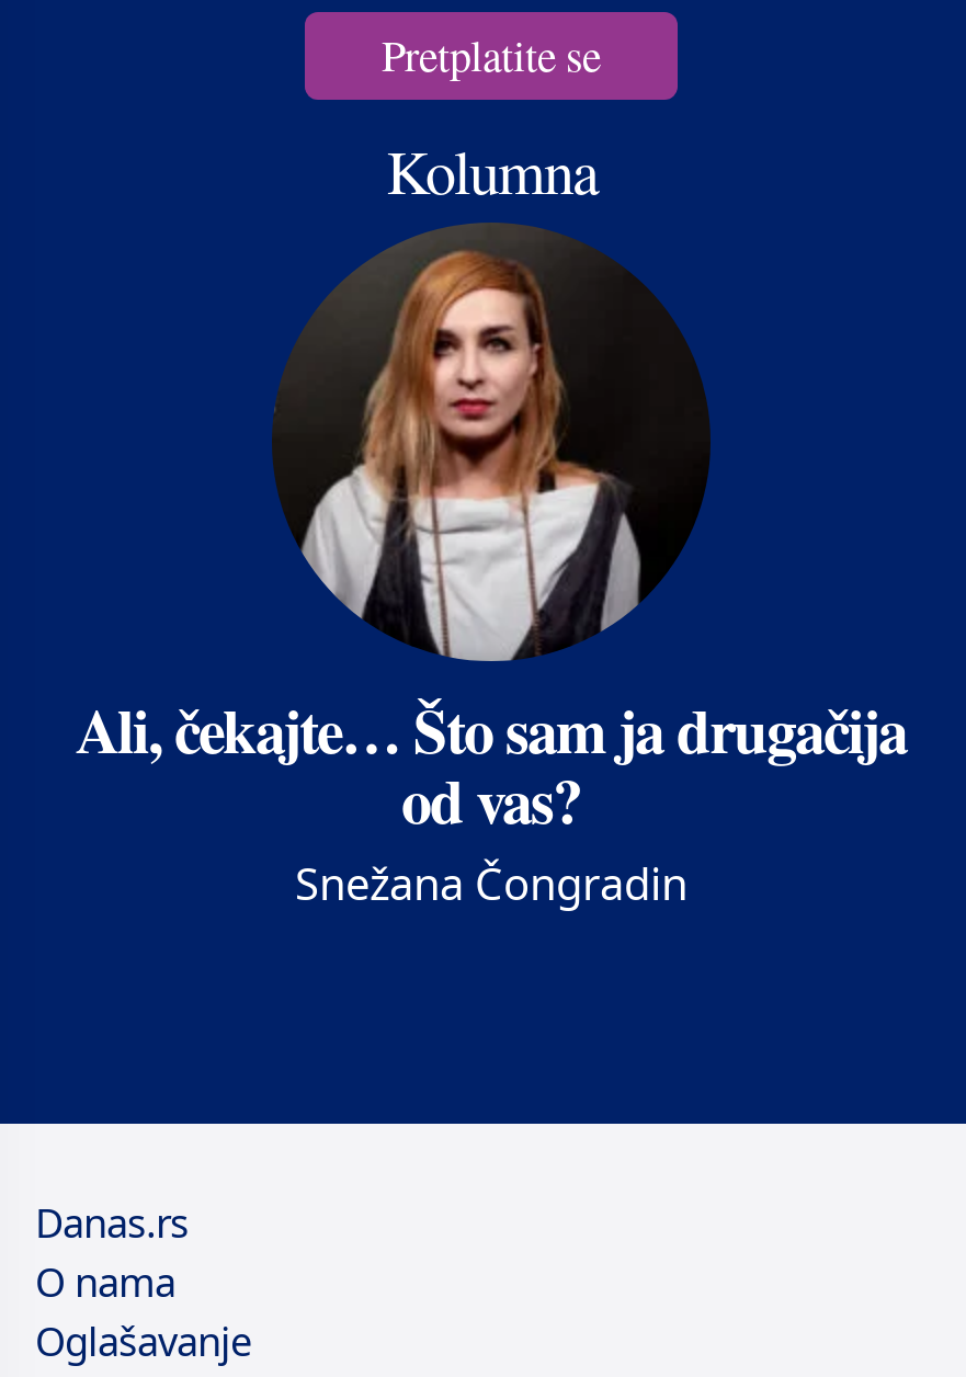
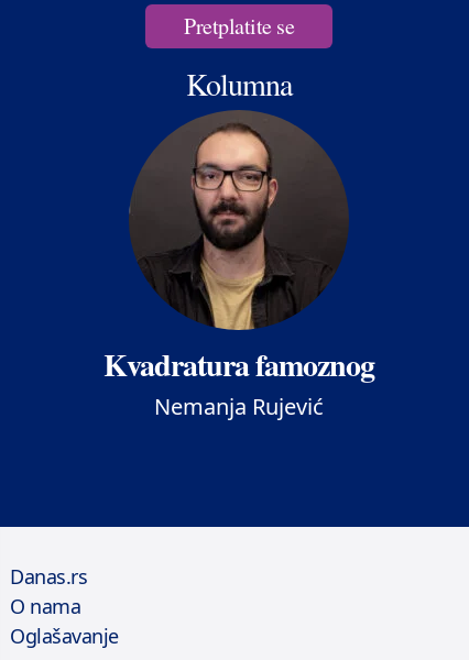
- [image]
- Ali, čekajte… Što sam ja drugačija
- od vas?
- Snežana Čongradin
+ [image]
+ Kvadratura famoznog
+ Nemanja Rujević
